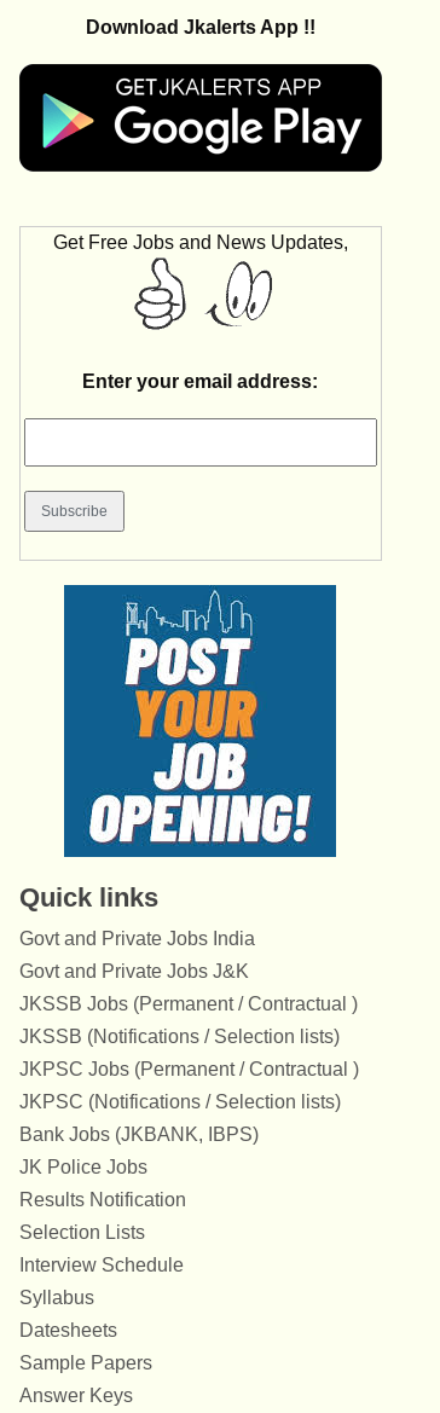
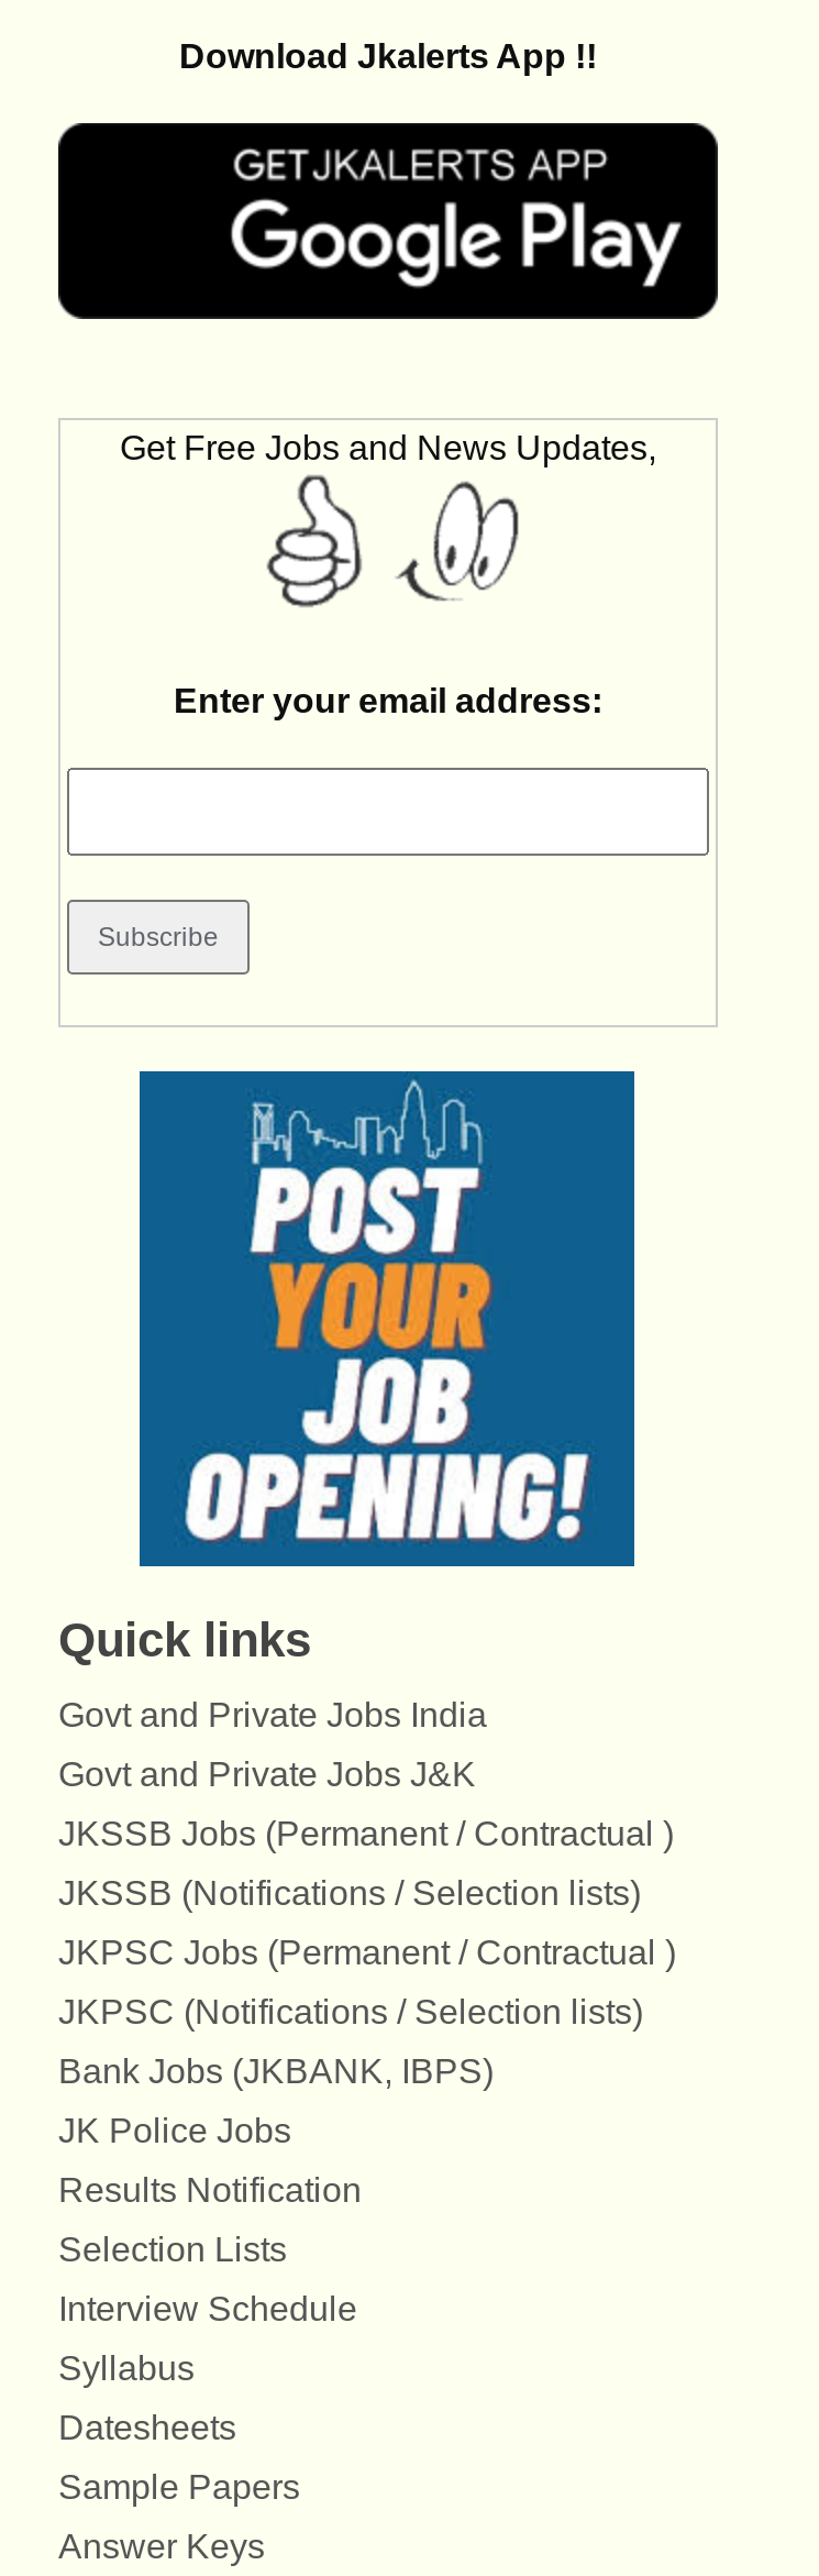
- [image]
